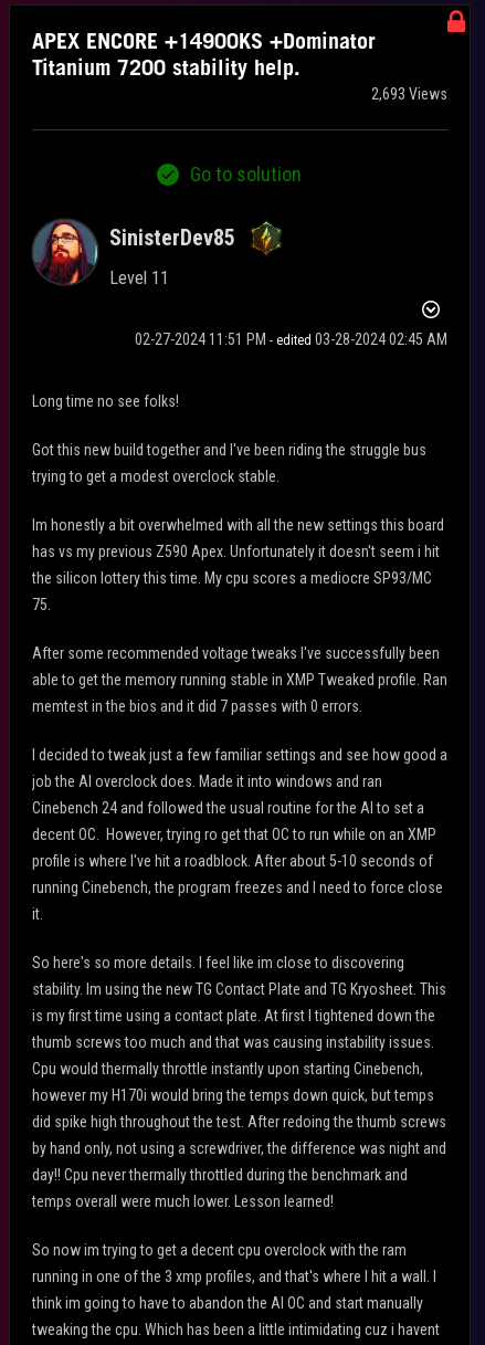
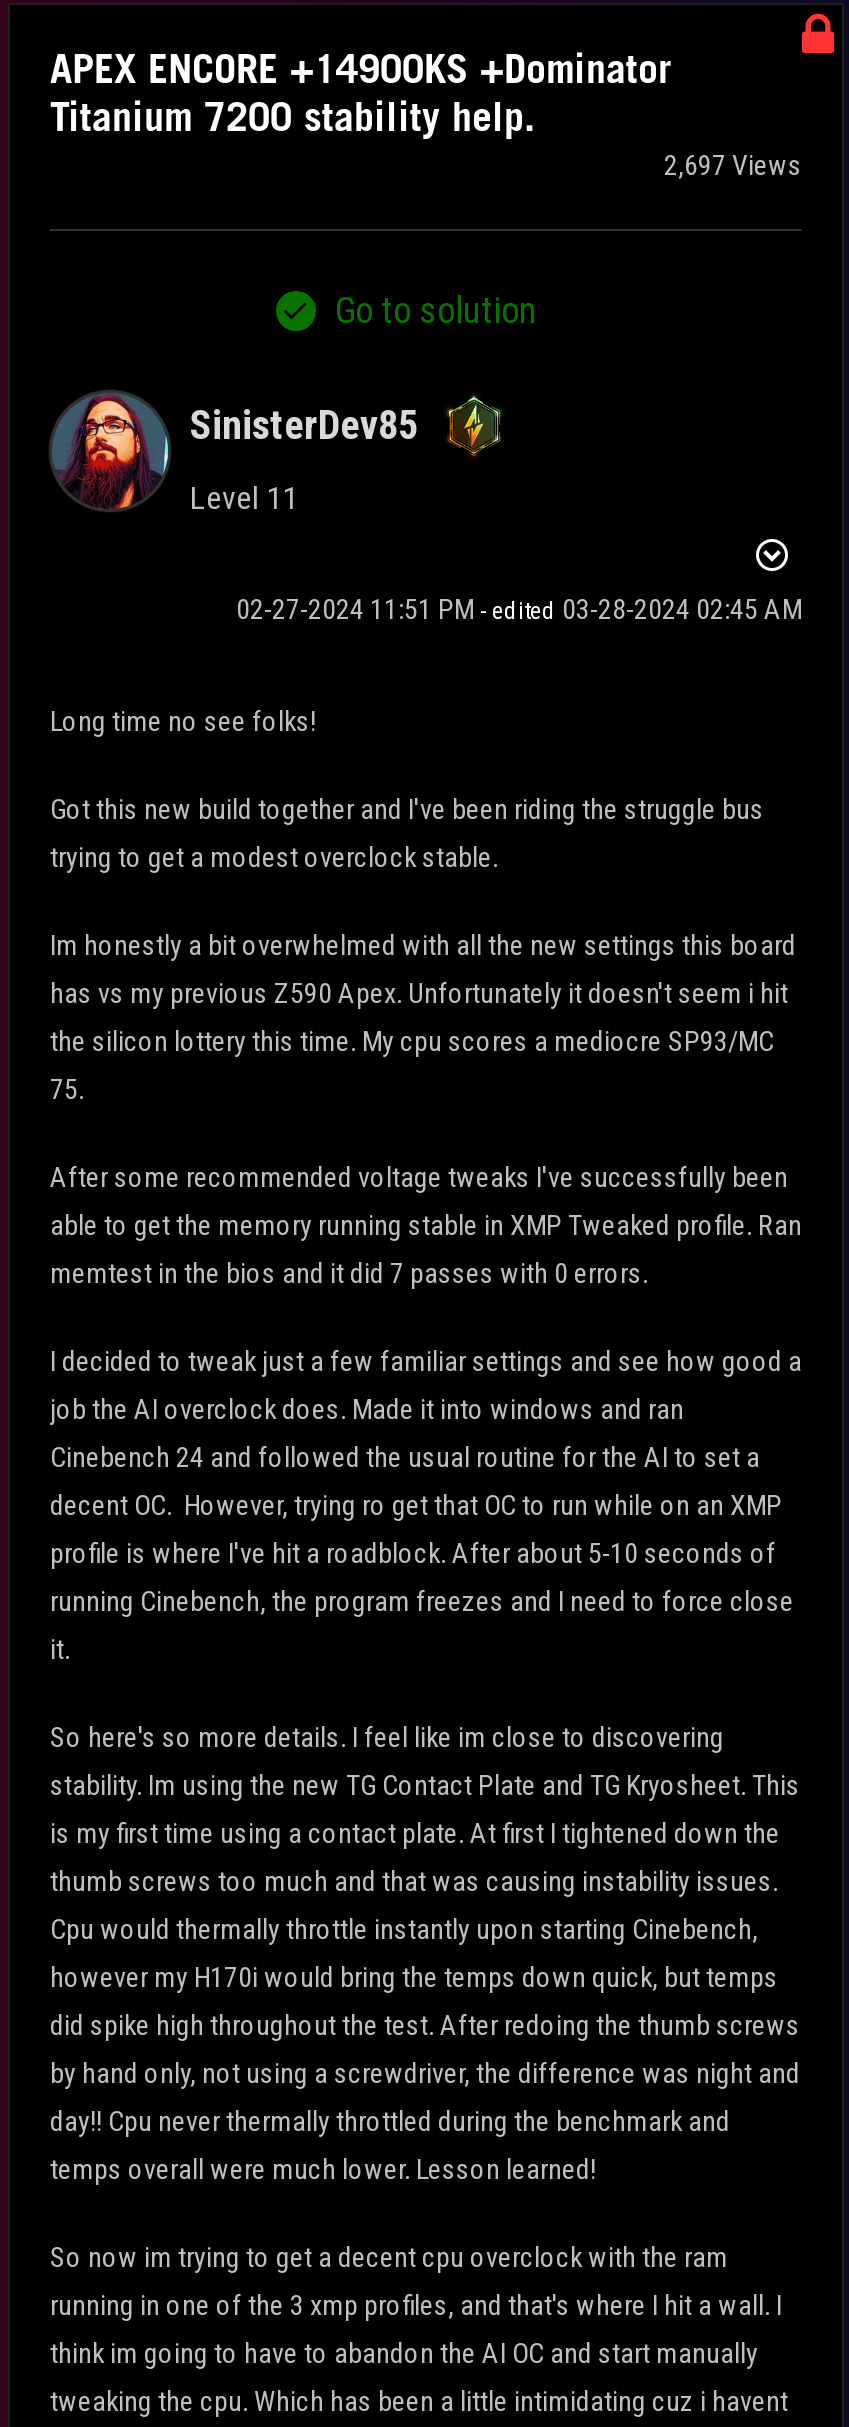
- 2,693 Views
+ 2,697 Views
